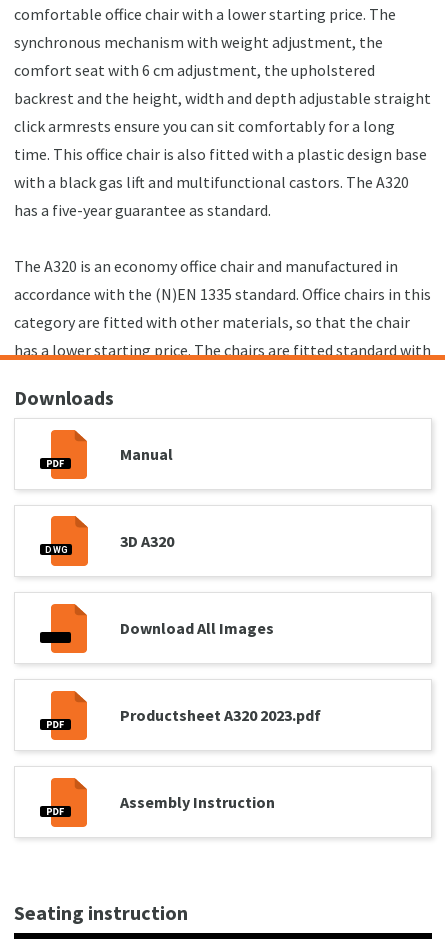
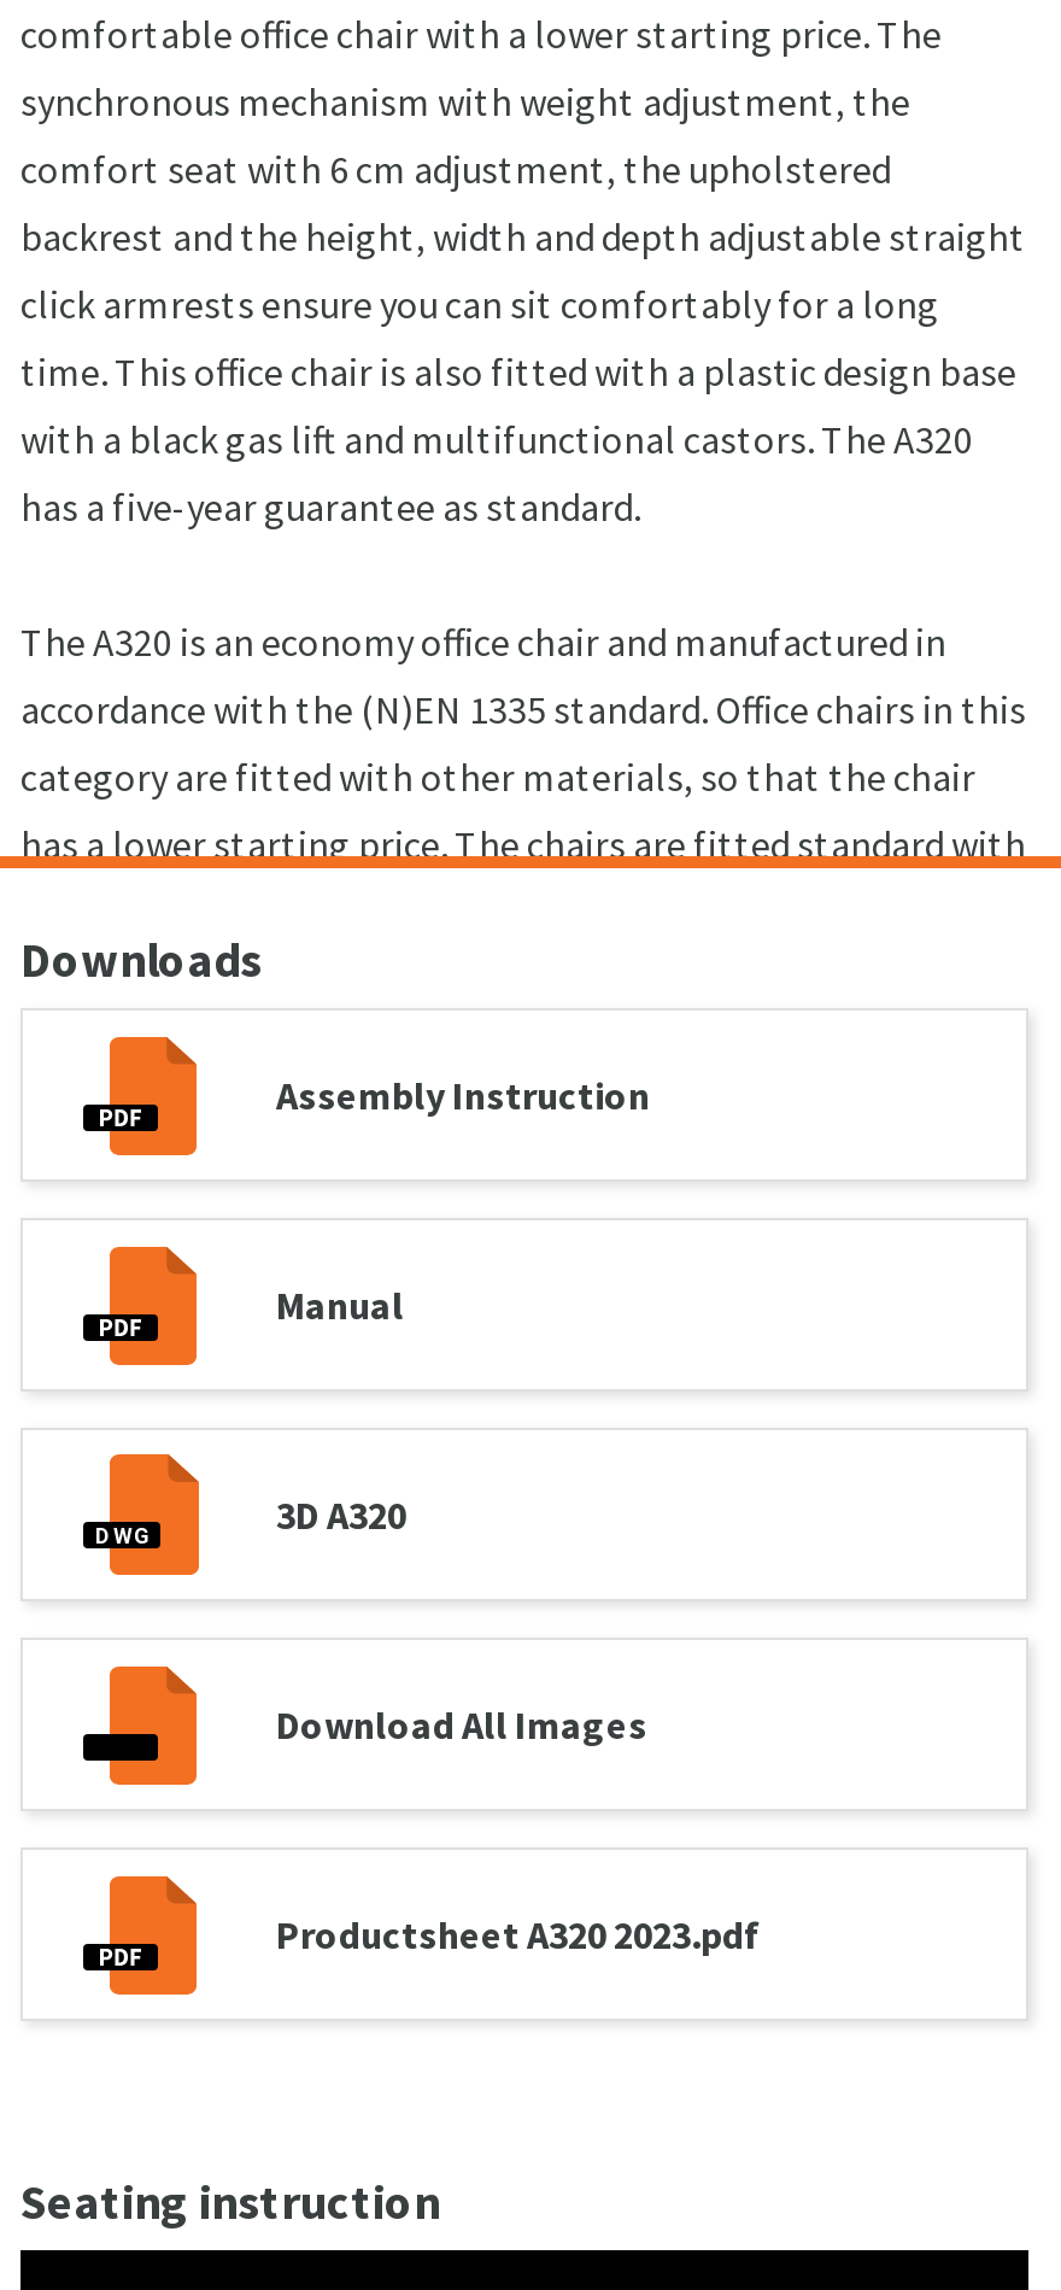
moved down: Manual | 3D A320 | Download All Images | Productsheet A320 2023.pdf

moved up: Assembly Instruction
